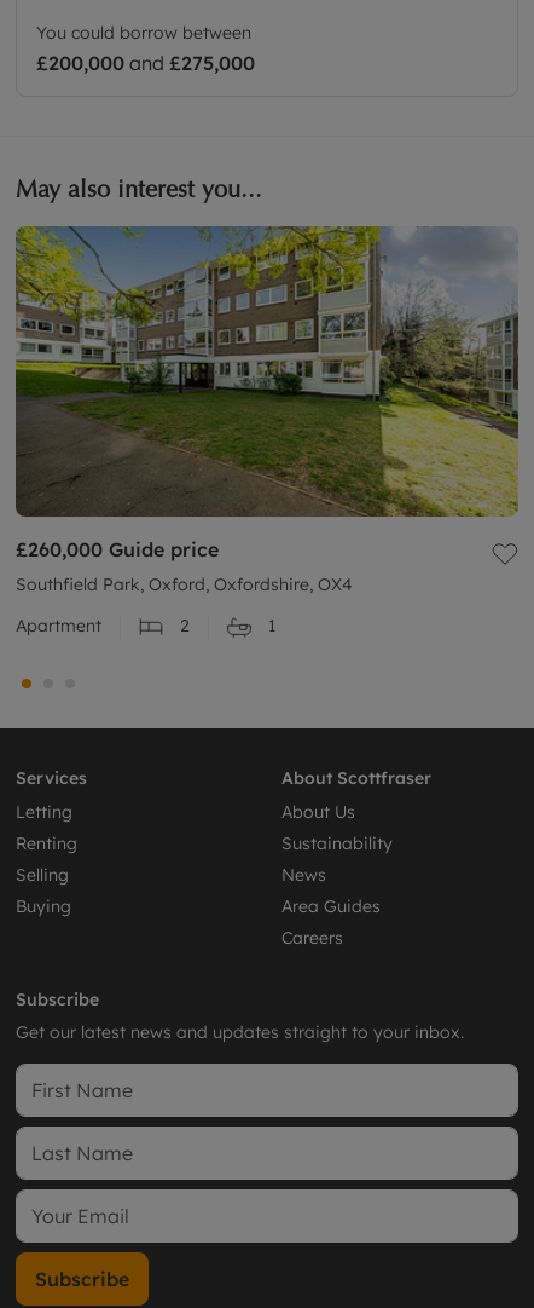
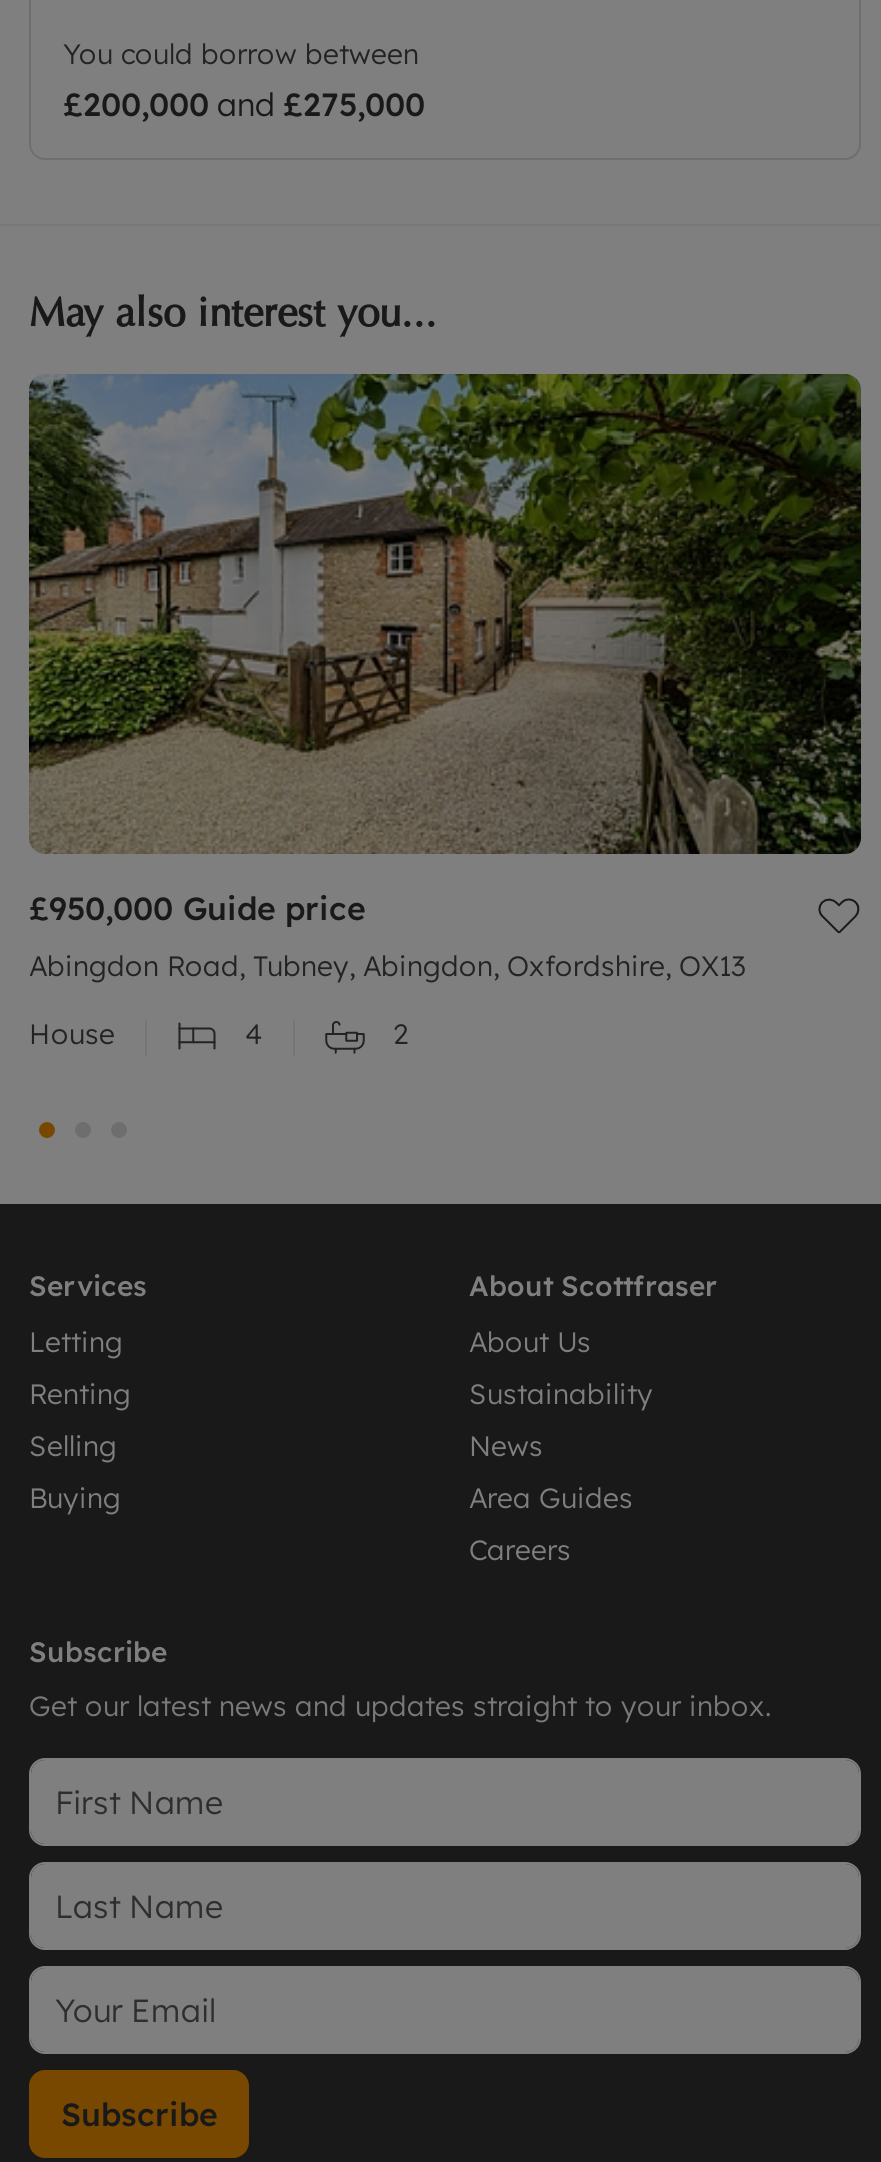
- [image]
- £260,000 Guide price
+ [image]
+ £950,000 Guide price

- Southfield Park, Oxford, Oxfordshire, OX4
+ Abingdon Road, Tubney, Abingdon, Oxfordshire, OX13

- Apartment
+ House
+ 4

- 1
